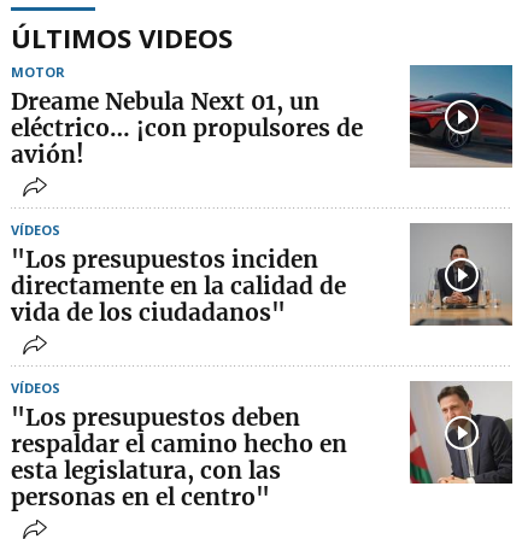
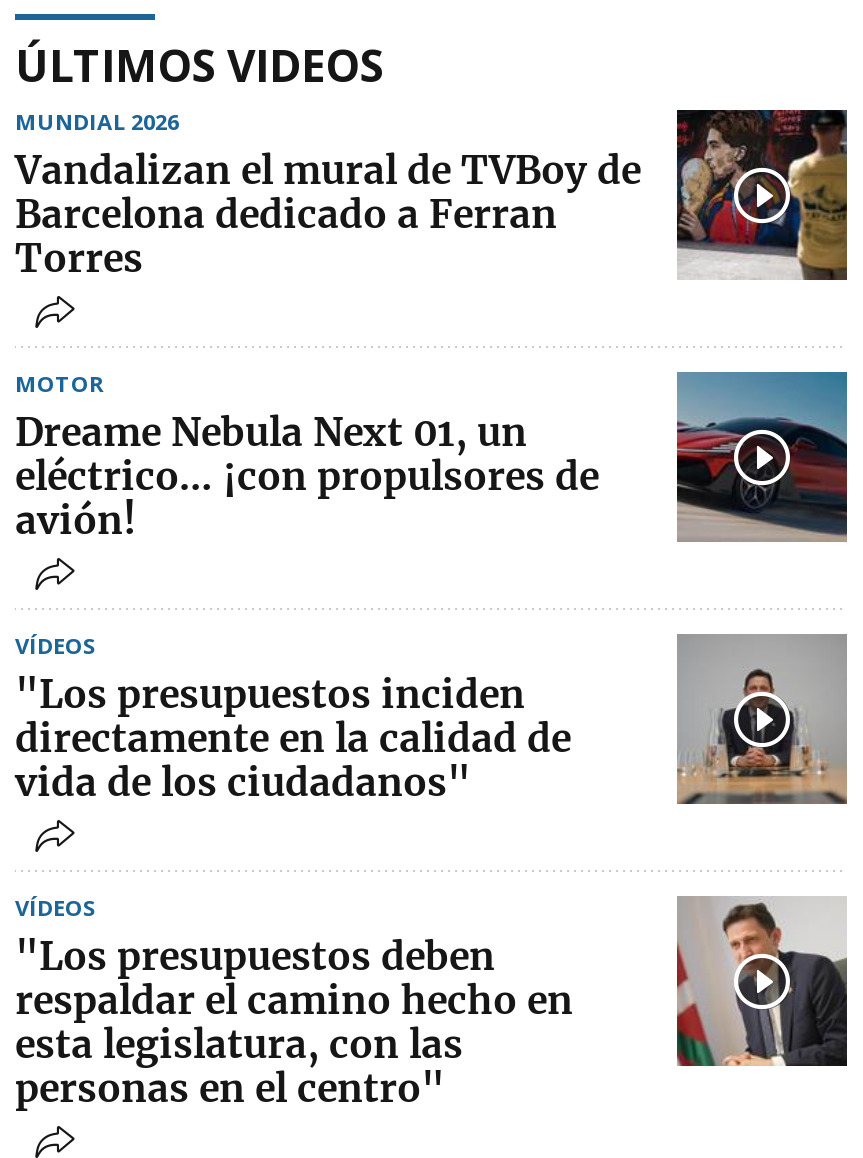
+ [image]
+ MUNDIAL 2026
+ Vandalizan el mural de TVBoy de
+ Barcelona dedicado a Ferran
+ Torres
